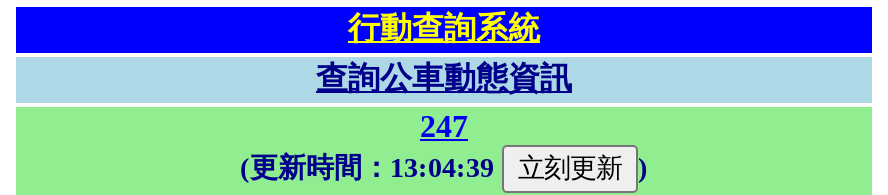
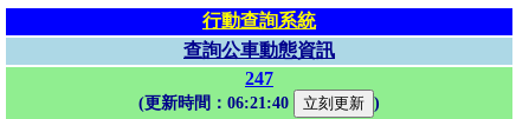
- (更新時間：13:04:39
+ (更新時間：06:21:40
